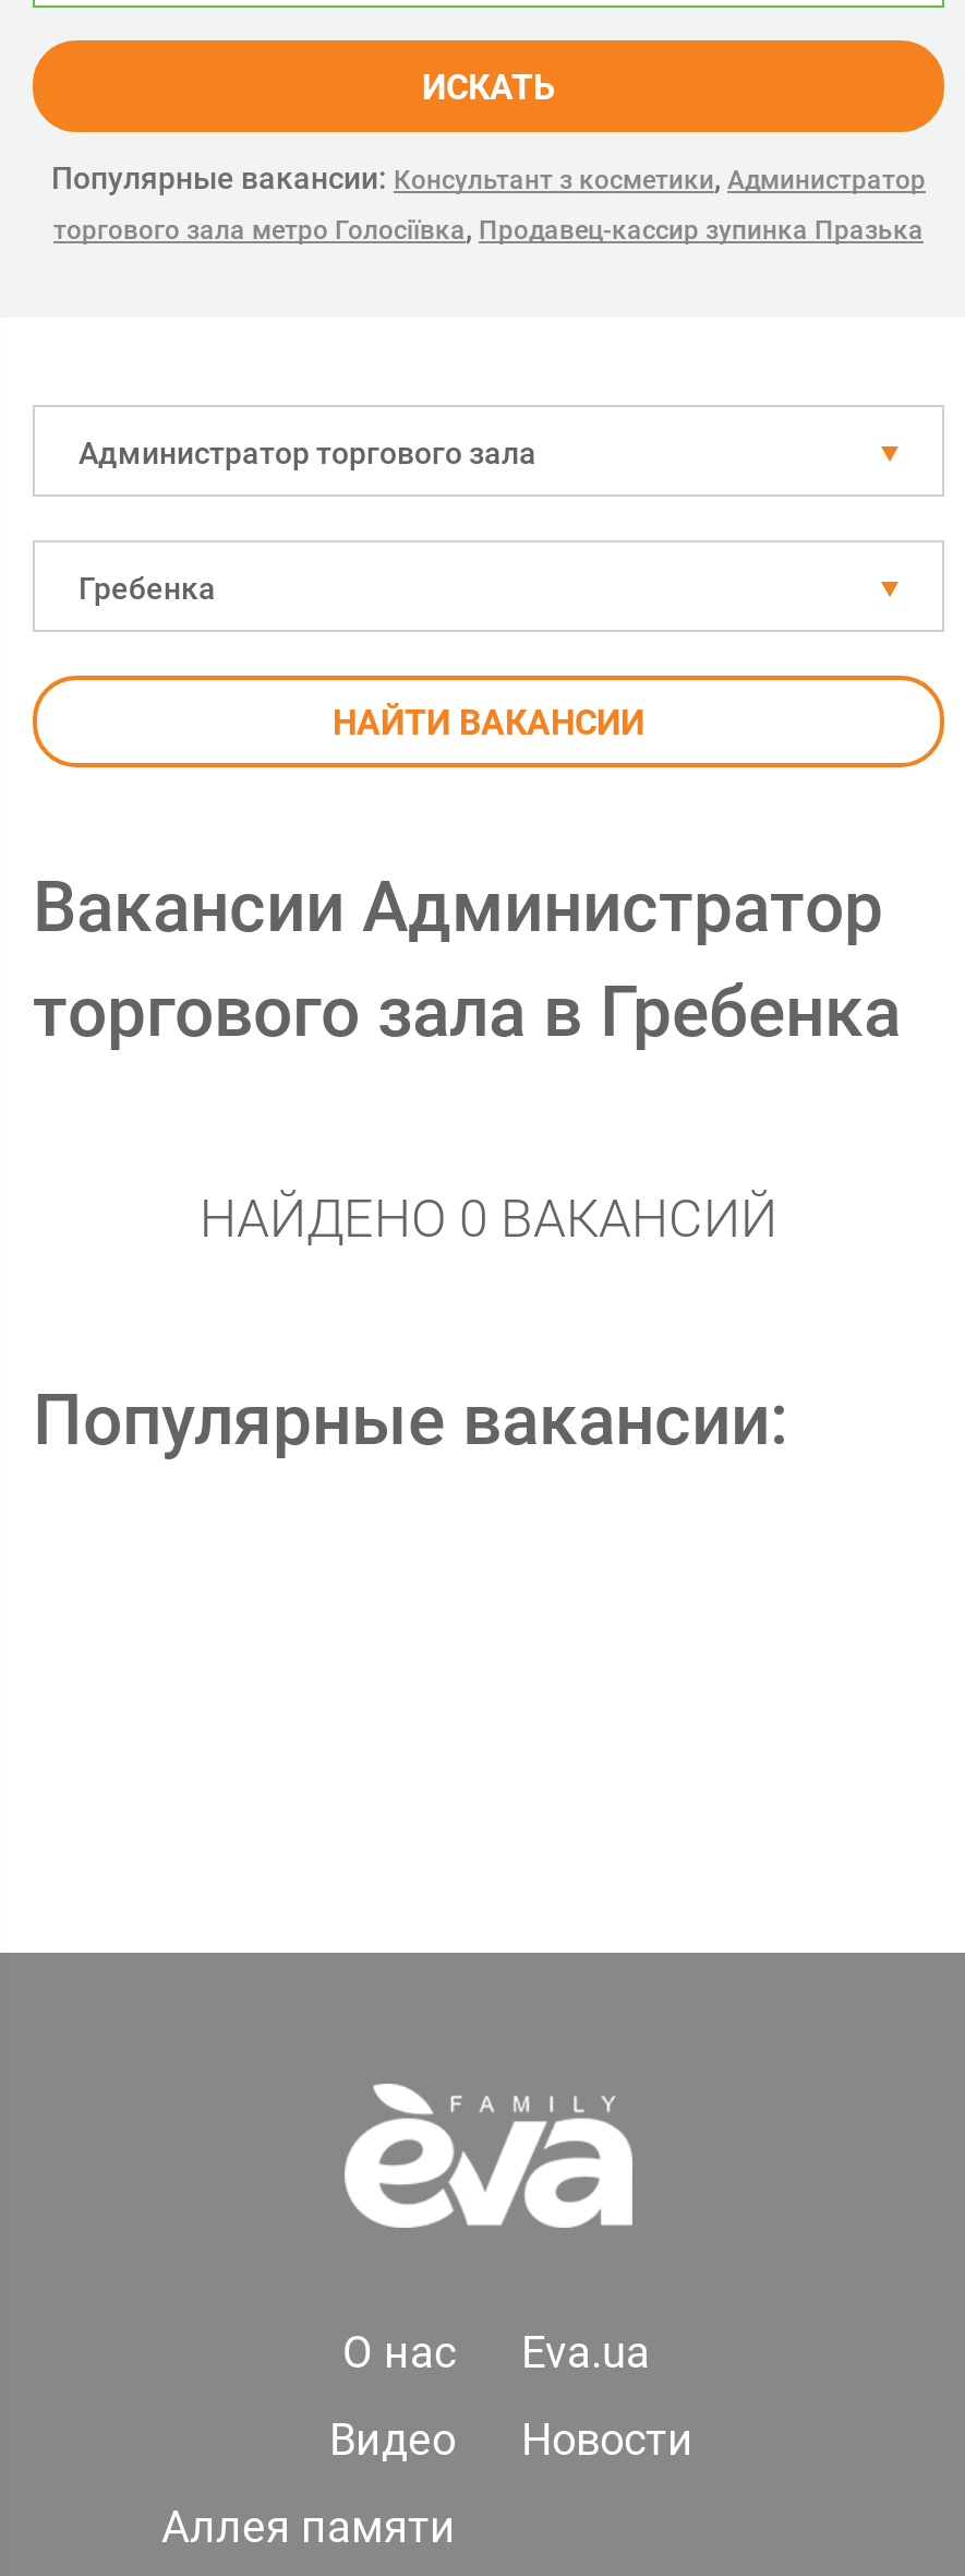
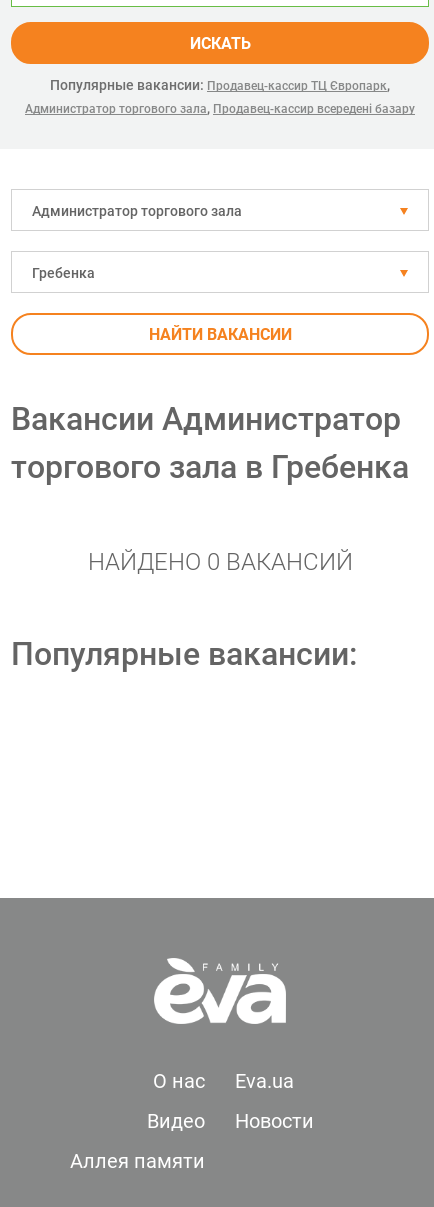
- Популярные вакансии: Консультант з косметики, Администратор
- торгового зала метро Голосіївка, Продавец-кассир зупинка Празька
+ Популярные вакансии: Продавец-кассир ТЦ Європарк,
+ Администратор торгового зала, Продавец-кассир всередені базару
